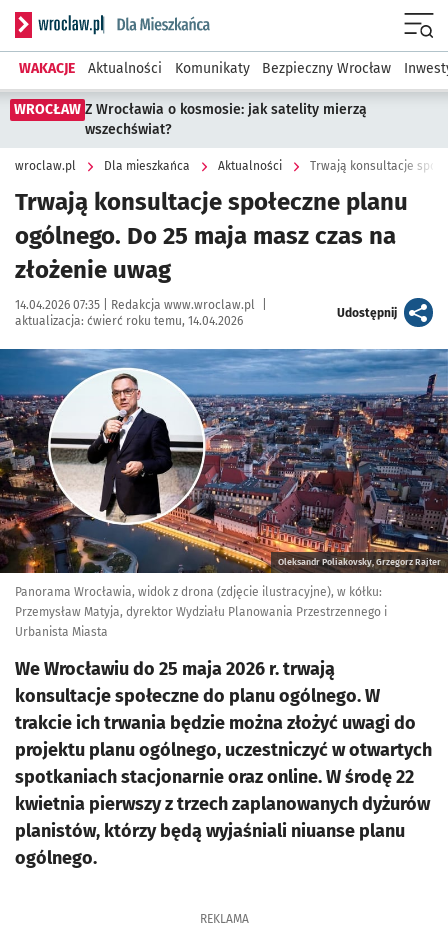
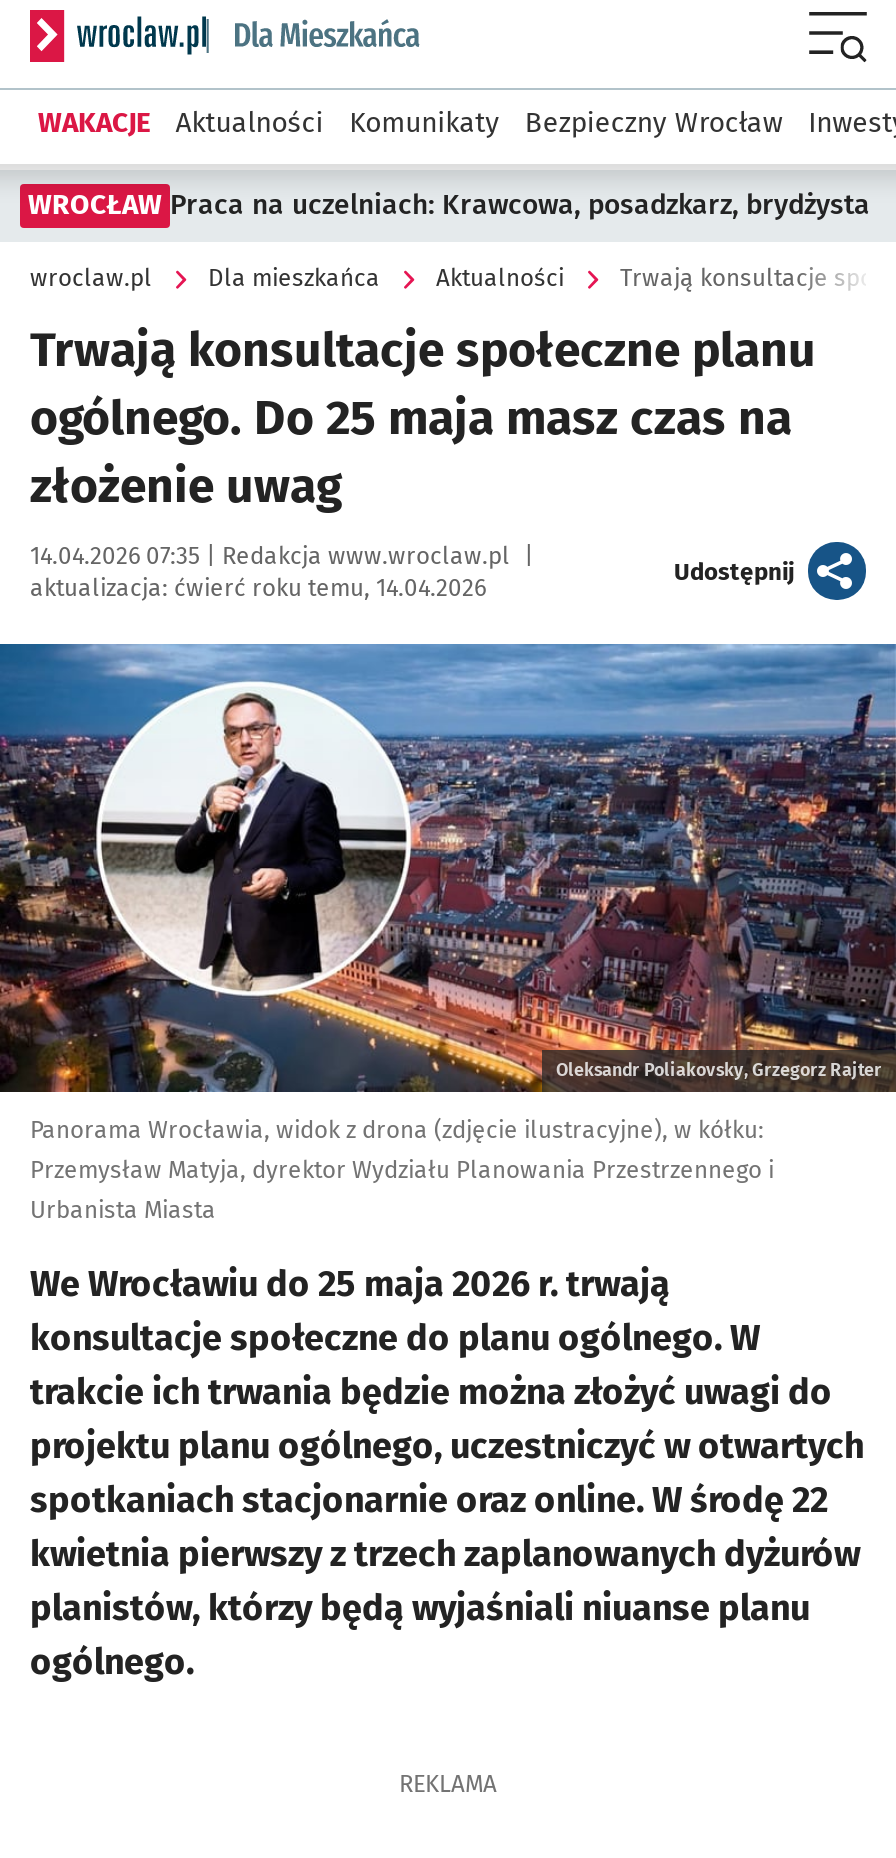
- WROCŁAW Z Wrocławia o kosmosie: jak satelity mierzą
- wszechświat?
+ WROCŁAW Praca na uczelniach: Krawcowa, posadzkarz, brydżysta
